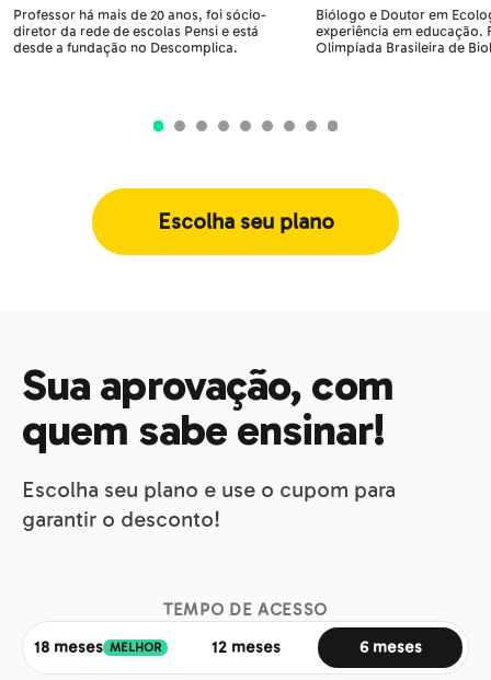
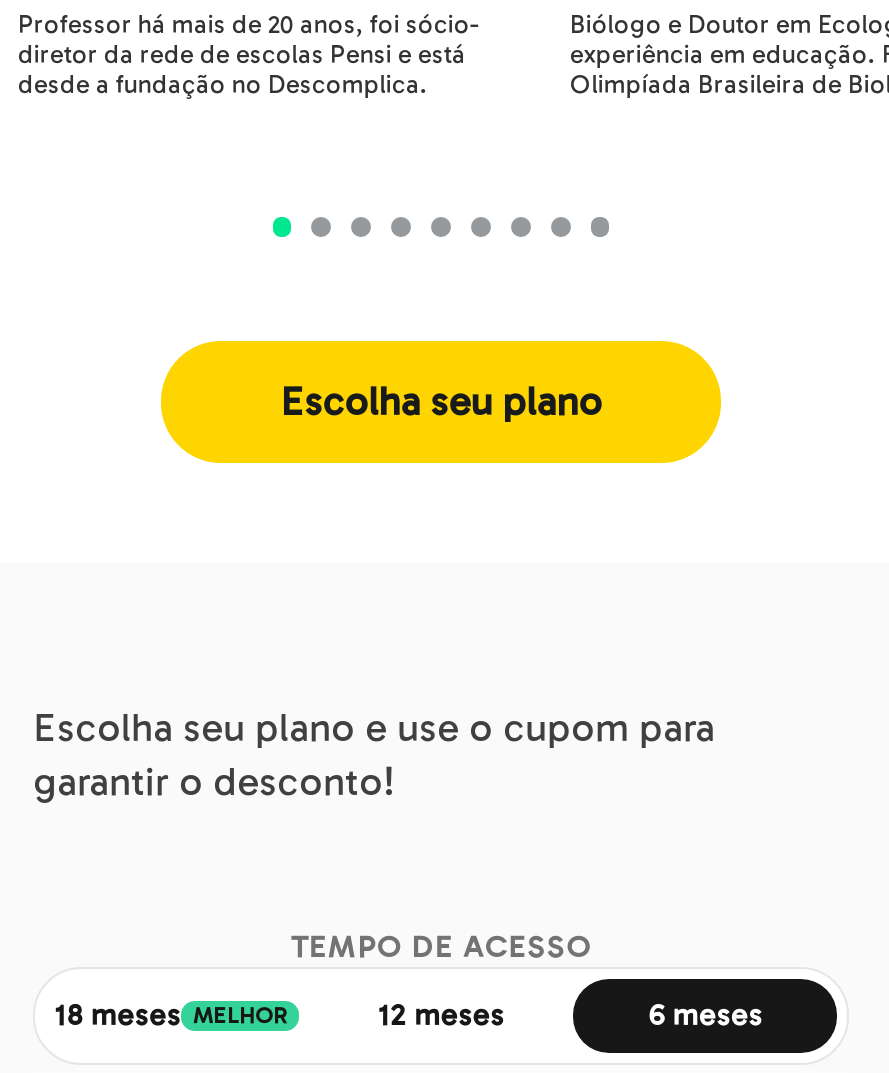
- Sua aprovação, com
- quem sabe ensinar!
